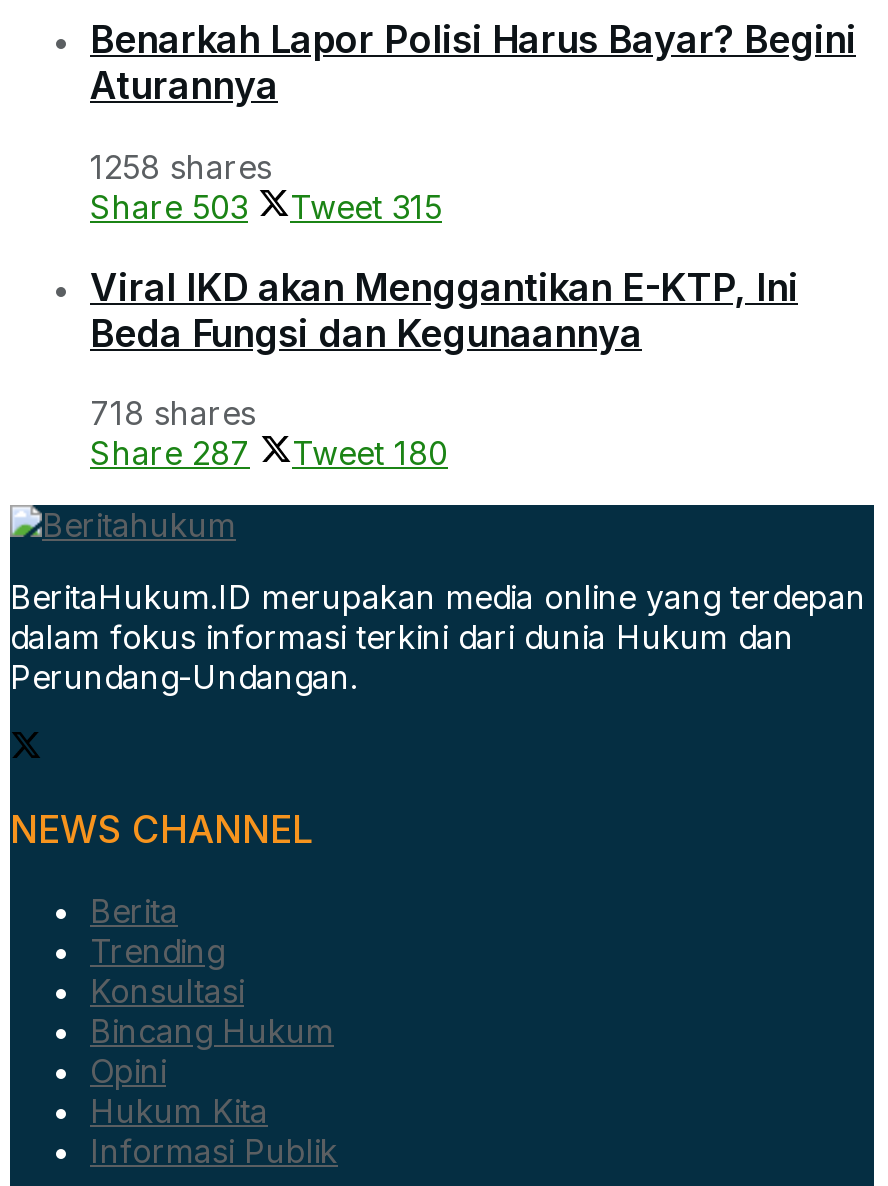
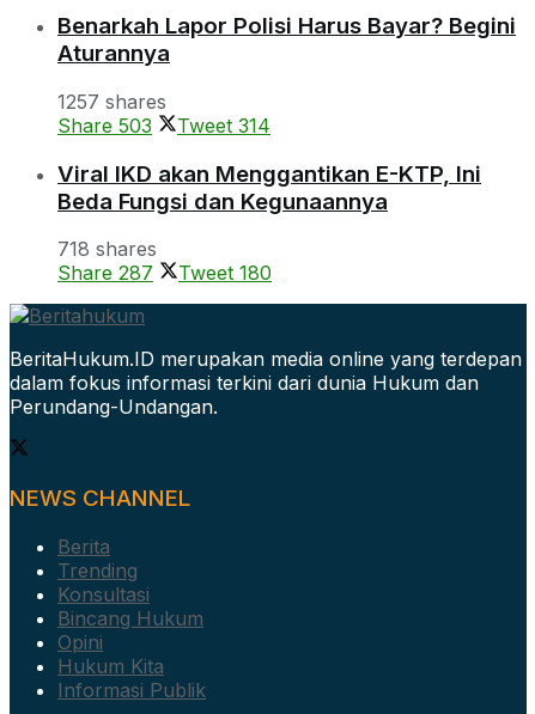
- 1258 shares
+ 1257 shares

- Share 503 Tweet 315
+ Share 503 Tweet 314
